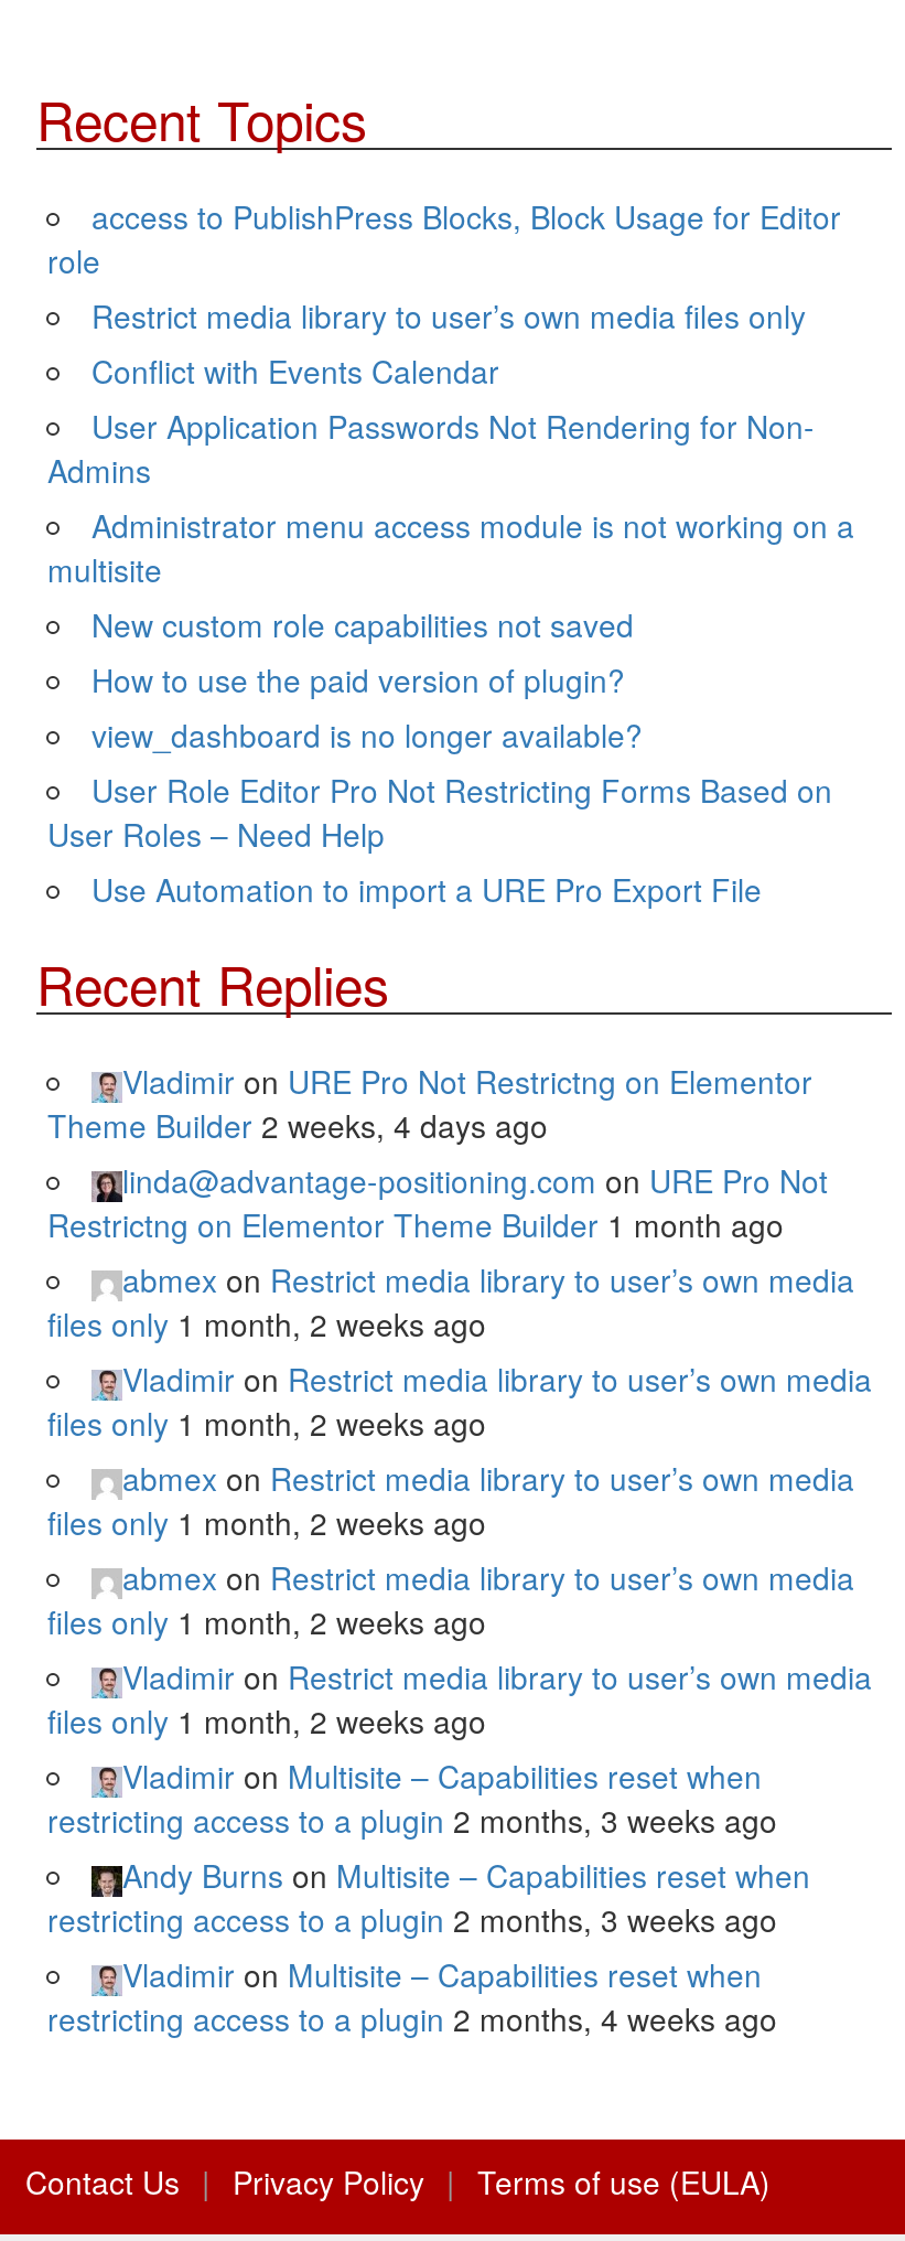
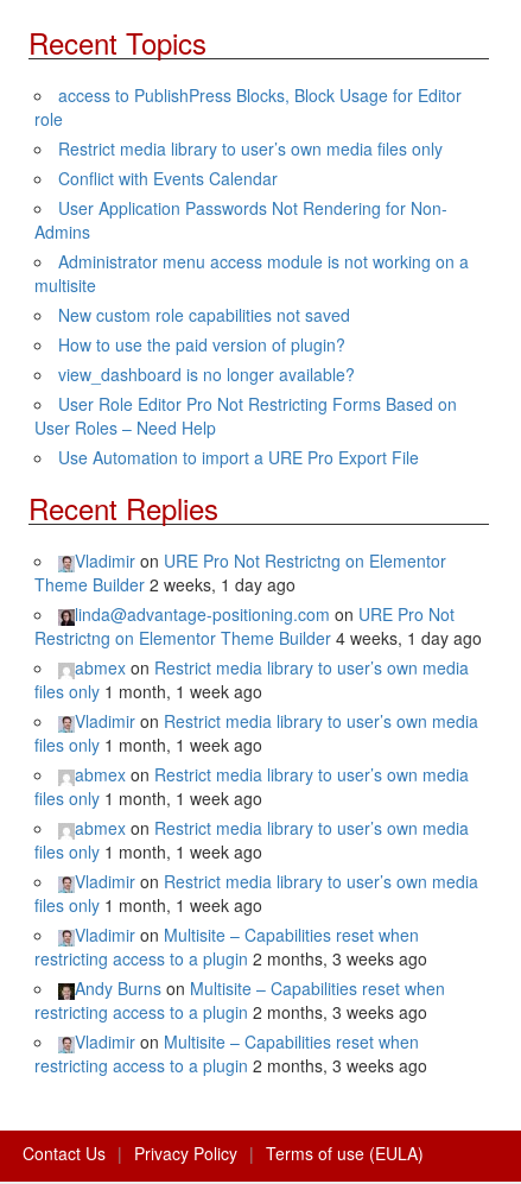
- Theme Builder 2 weeks, 4 days ago
+ Theme Builder 2 weeks, 1 day ago

- Restrictng on Elementor Theme Builder 1 month ago
+ Restrictng on Elementor Theme Builder 4 weeks, 1 day ago

- files only 1 month, 2 weeks ago
+ files only 1 month, 1 week ago

- files only 1 month, 2 weeks ago
+ files only 1 month, 1 week ago

- files only 1 month, 2 weeks ago
+ files only 1 month, 1 week ago

- files only 1 month, 2 weeks ago
+ files only 1 month, 1 week ago

- files only 1 month, 2 weeks ago
+ files only 1 month, 1 week ago

- restricting access to a plugin 2 months, 4 weeks ago
+ restricting access to a plugin 2 months, 3 weeks ago
